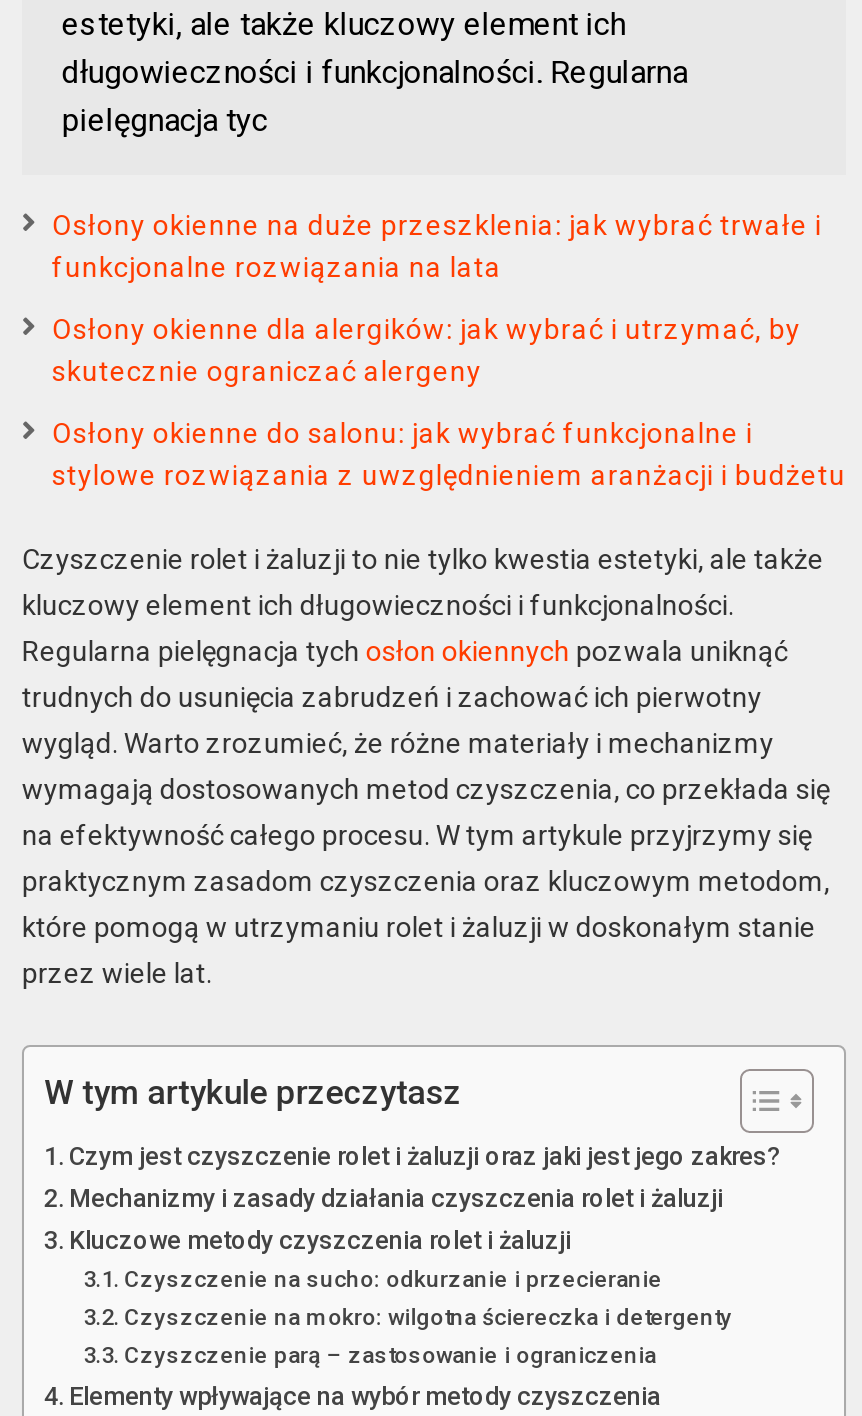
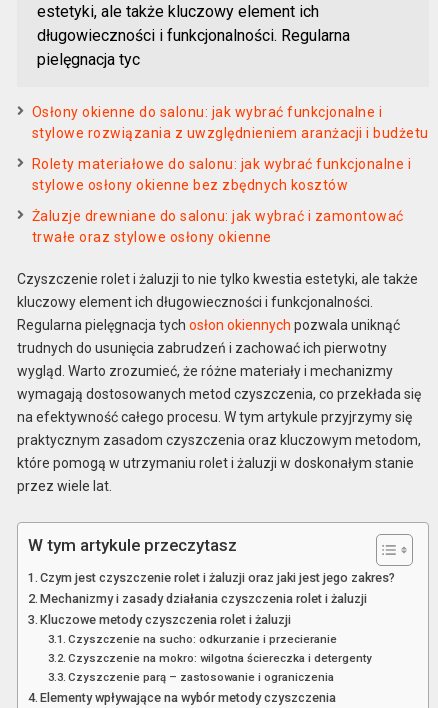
- Osłony okienne na duże przeszklenia: jak wybrać trwałe i
- funkcjonalne rozwiązania na lata
- Osłony okienne dla alergików: jak wybrać i utrzymać, by
- skutecznie ograniczać alergeny

moved up: Osłony okienne do salonu: jak wybrać funkcjonalne i | stylowe rozwiązania z uwzględnieniem aranżacji i budżetu

+ Rolety materiałowe do salonu: jak wybrać funkcjonalne i
+ stylowe osłony okienne bez zbędnych kosztów
+ Żaluzje drewniane do salonu: jak wybrać i zamontować
+ trwałe oraz stylowe osłony okienne
